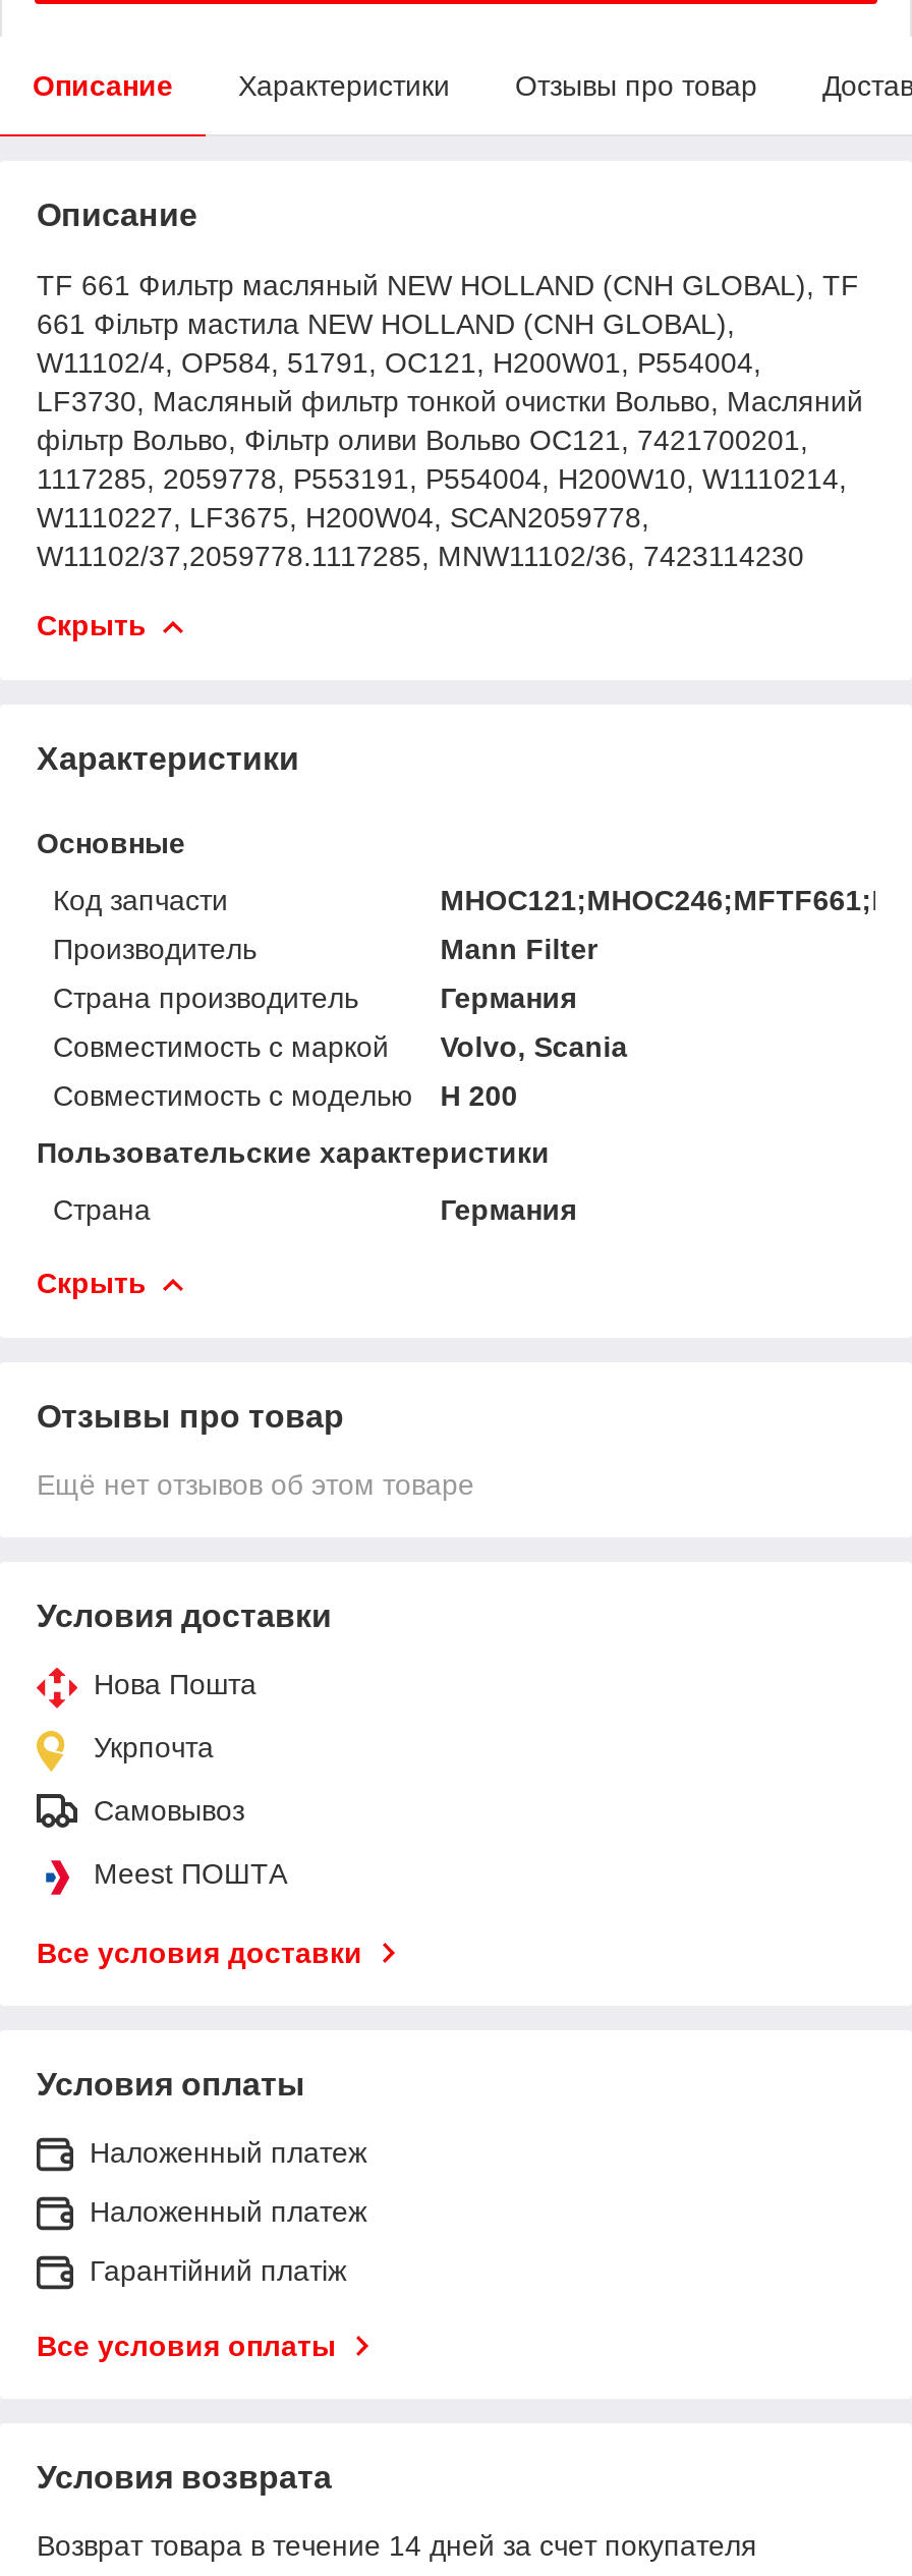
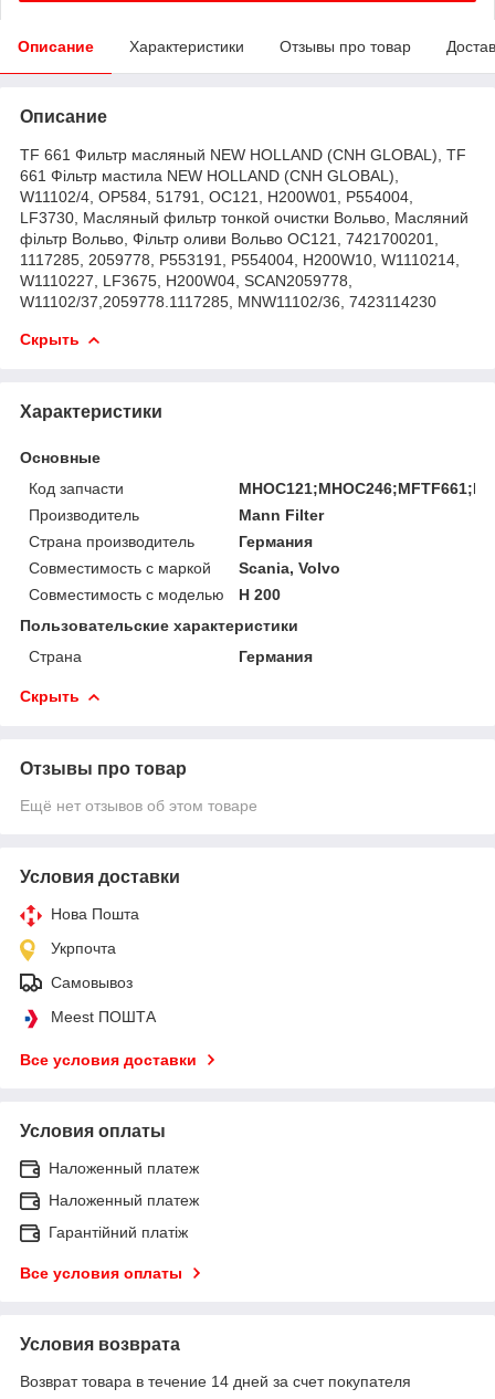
- Volvo, Scania
+ Scania, Volvo
